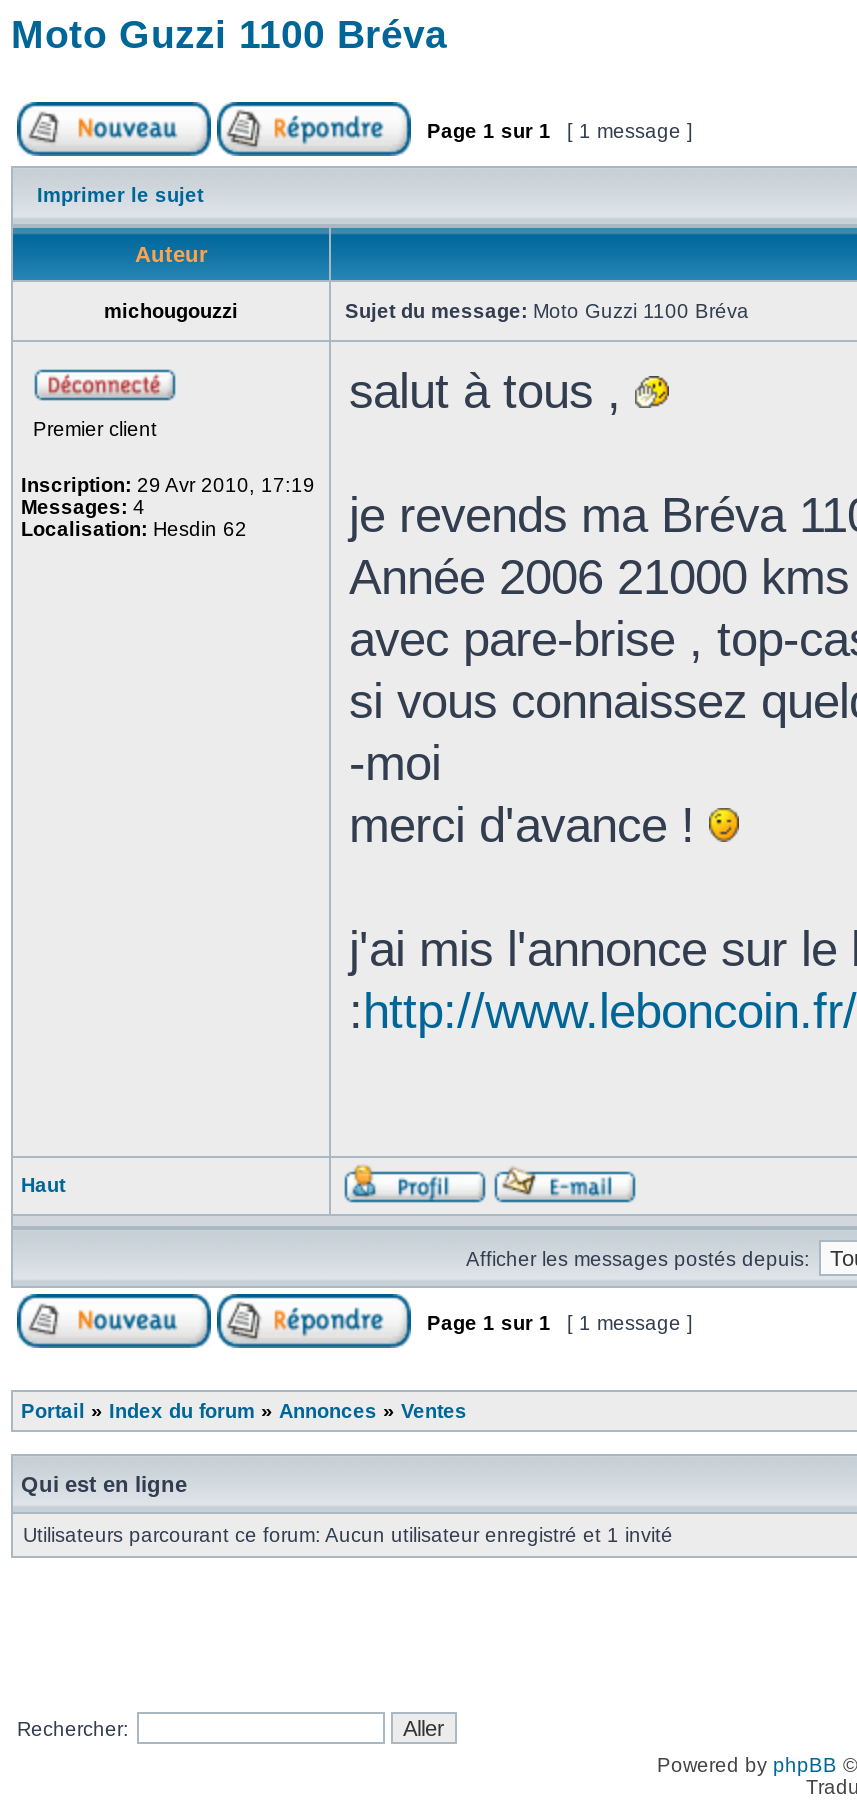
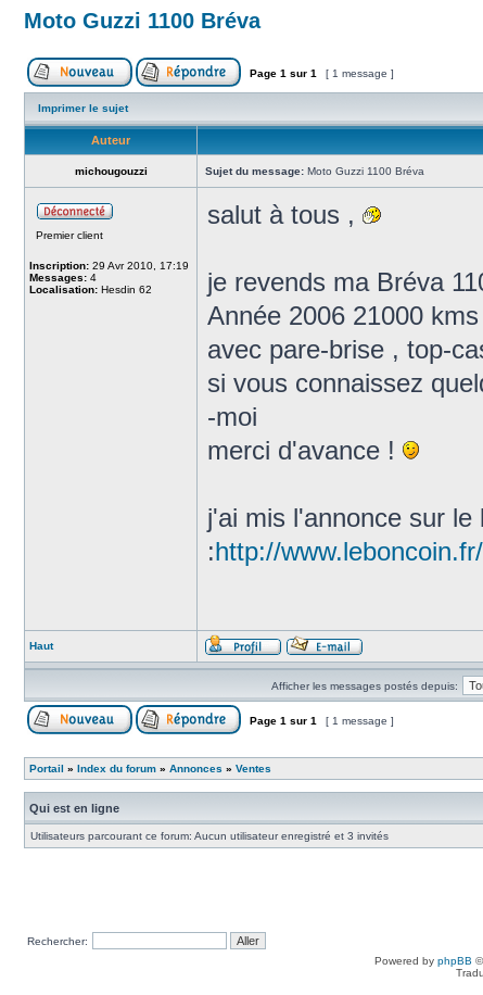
- Utilisateurs parcourant ce forum: Aucun utilisateur enregistré et 1 invité
+ Utilisateurs parcourant ce forum: Aucun utilisateur enregistré et 3 invités
